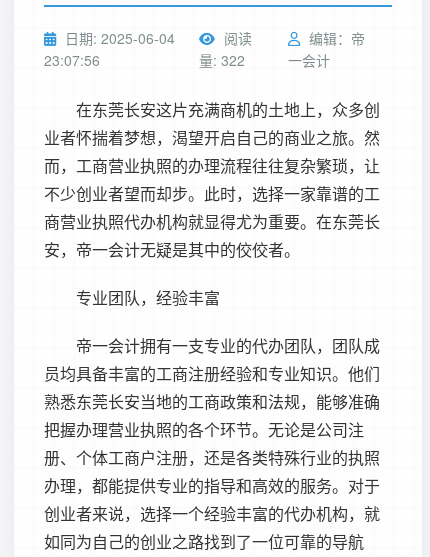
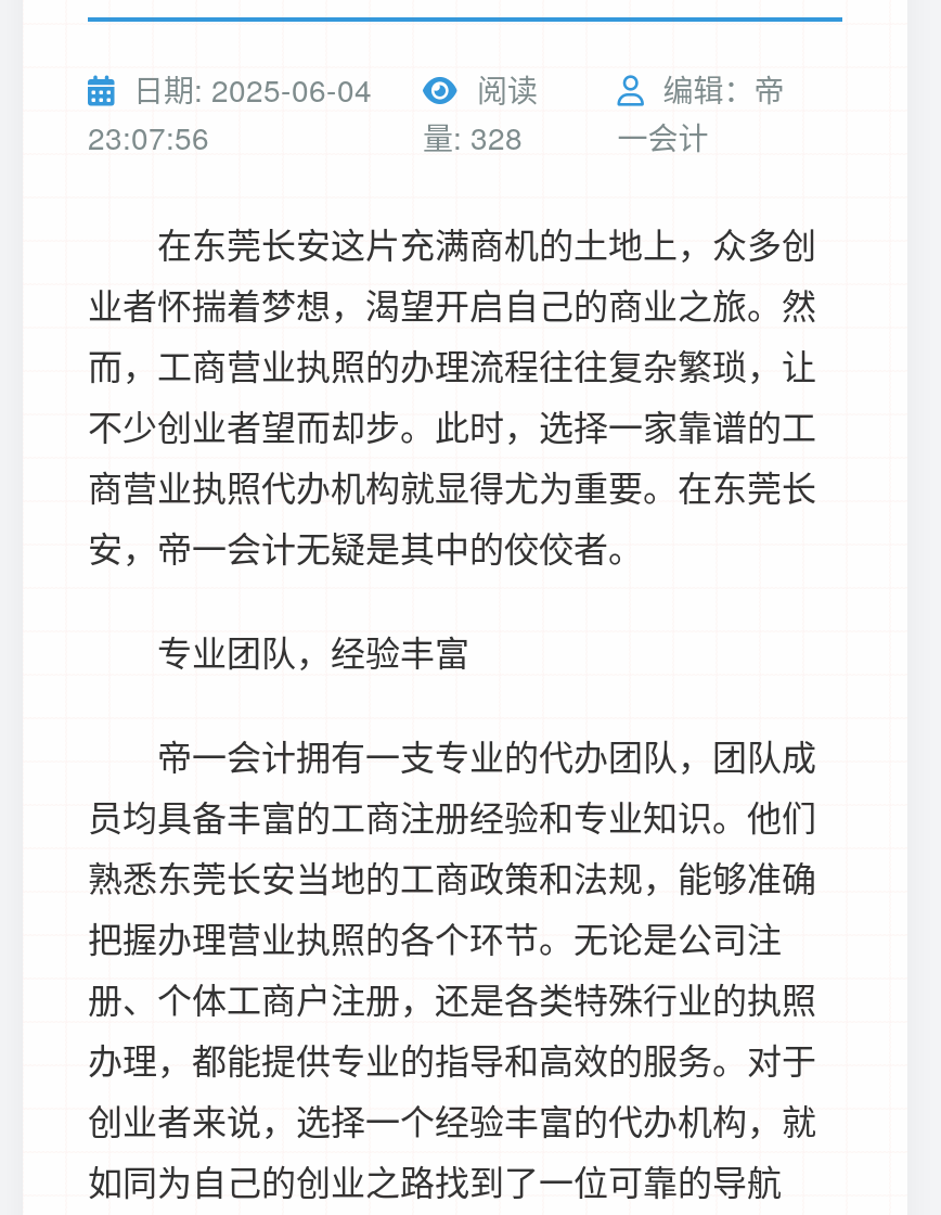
- 量: 322
+ 量: 328
